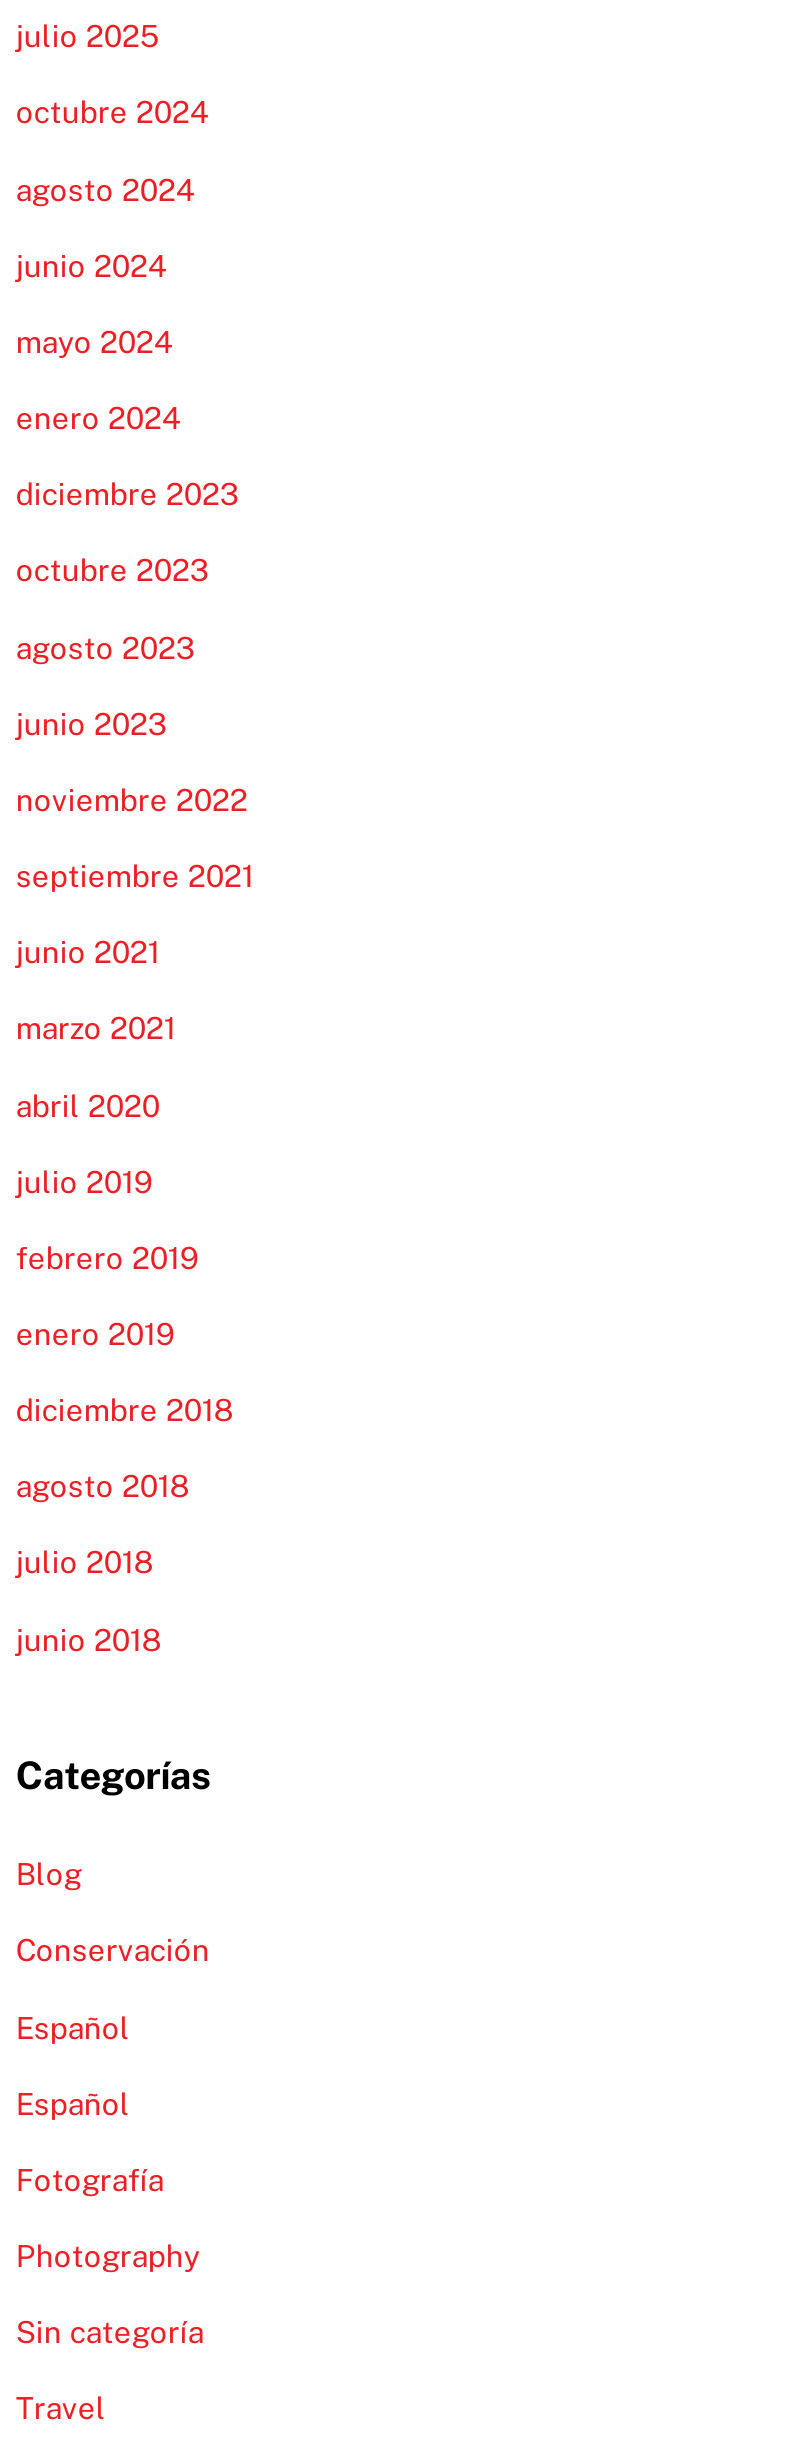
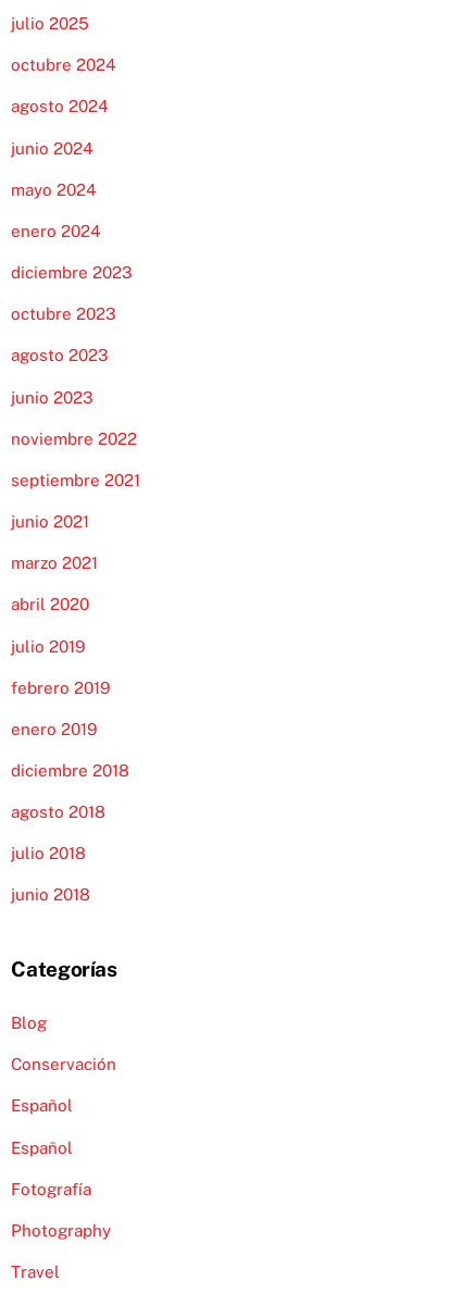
- Sin categoría
